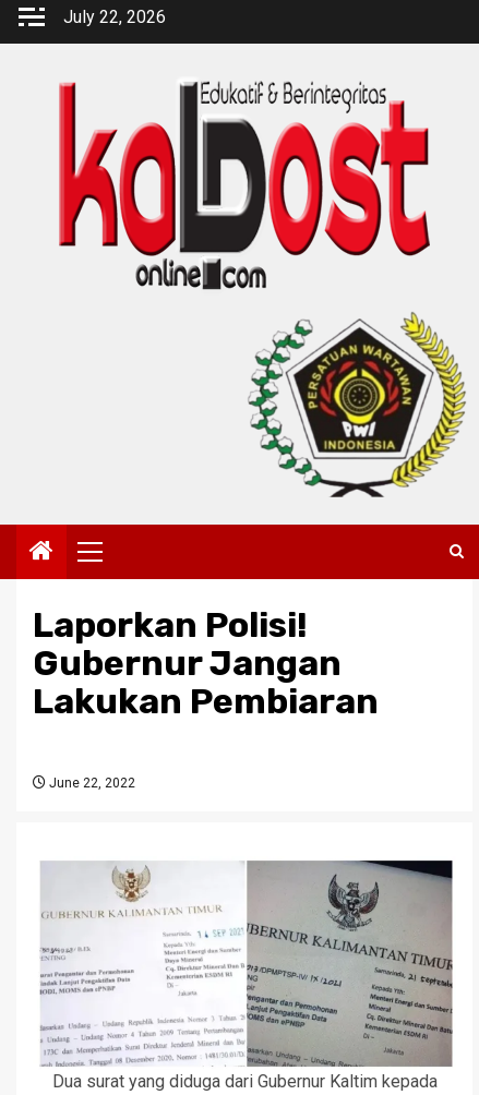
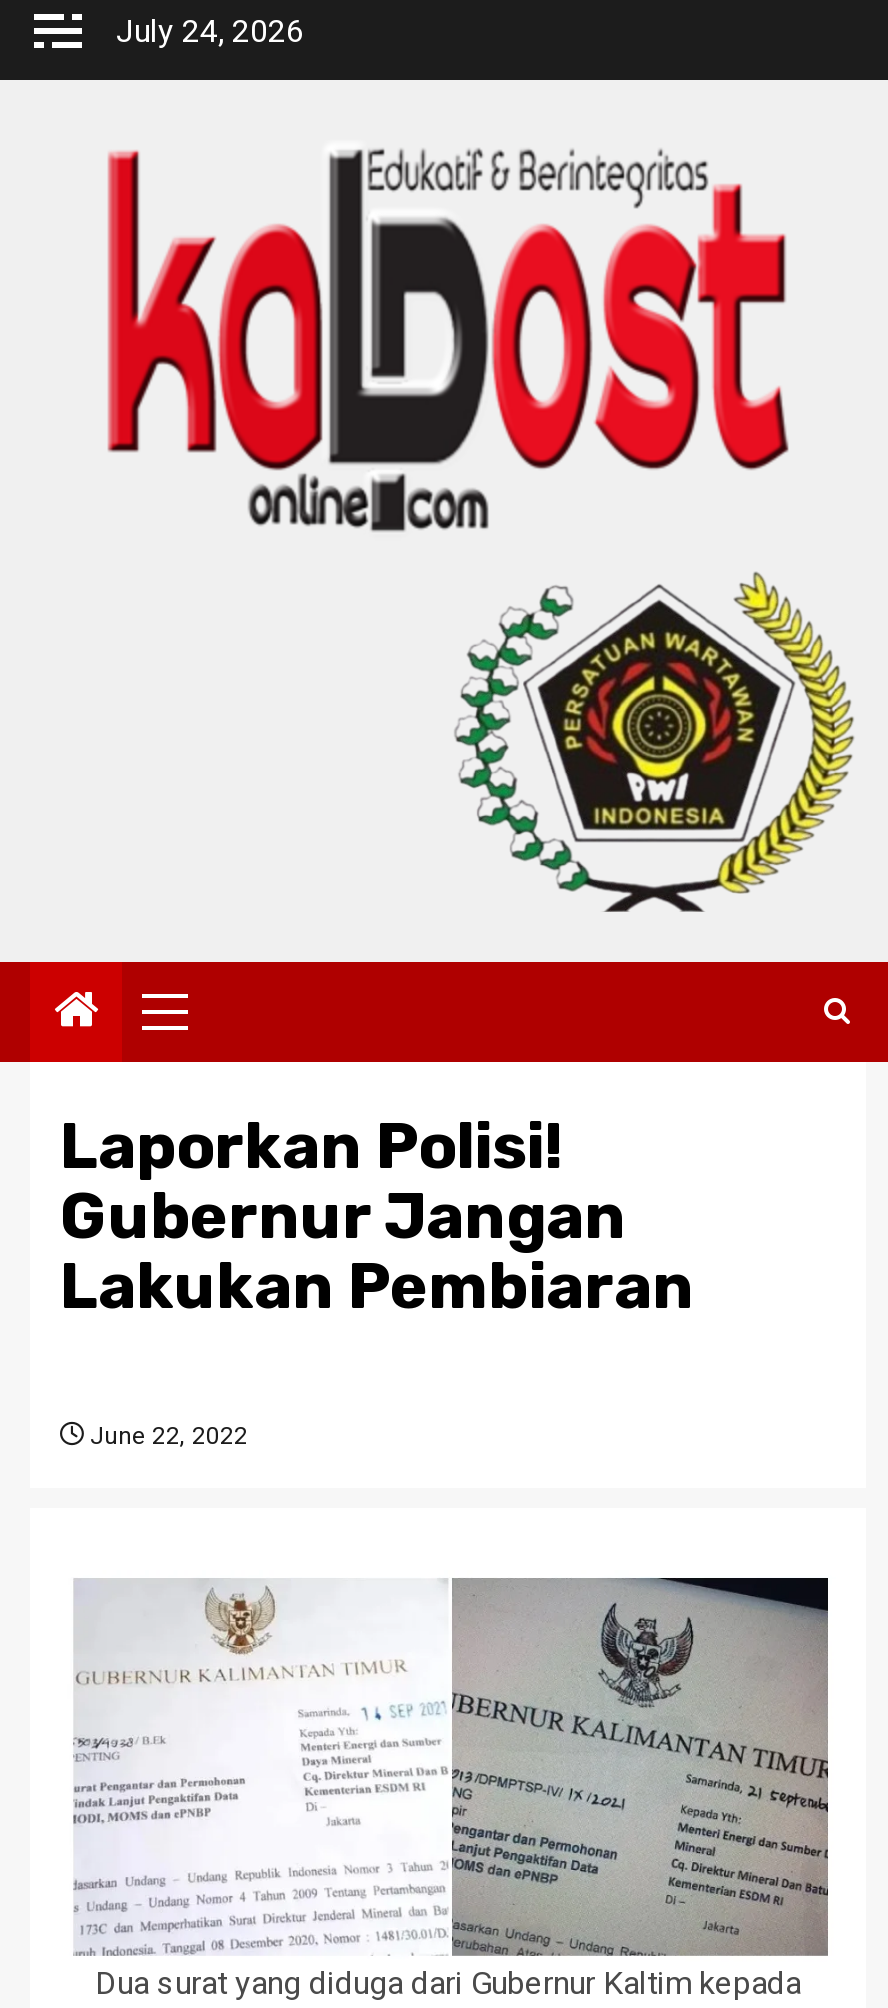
- July 22, 2026
+ July 24, 2026
